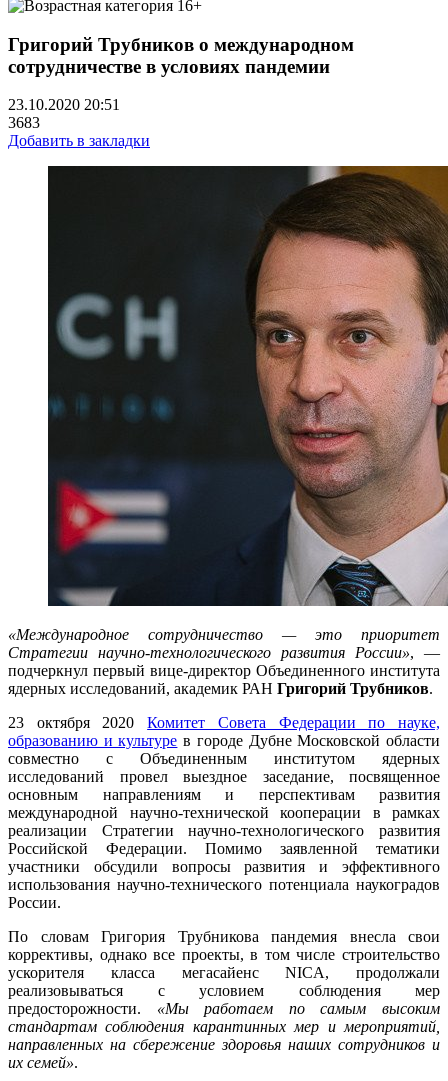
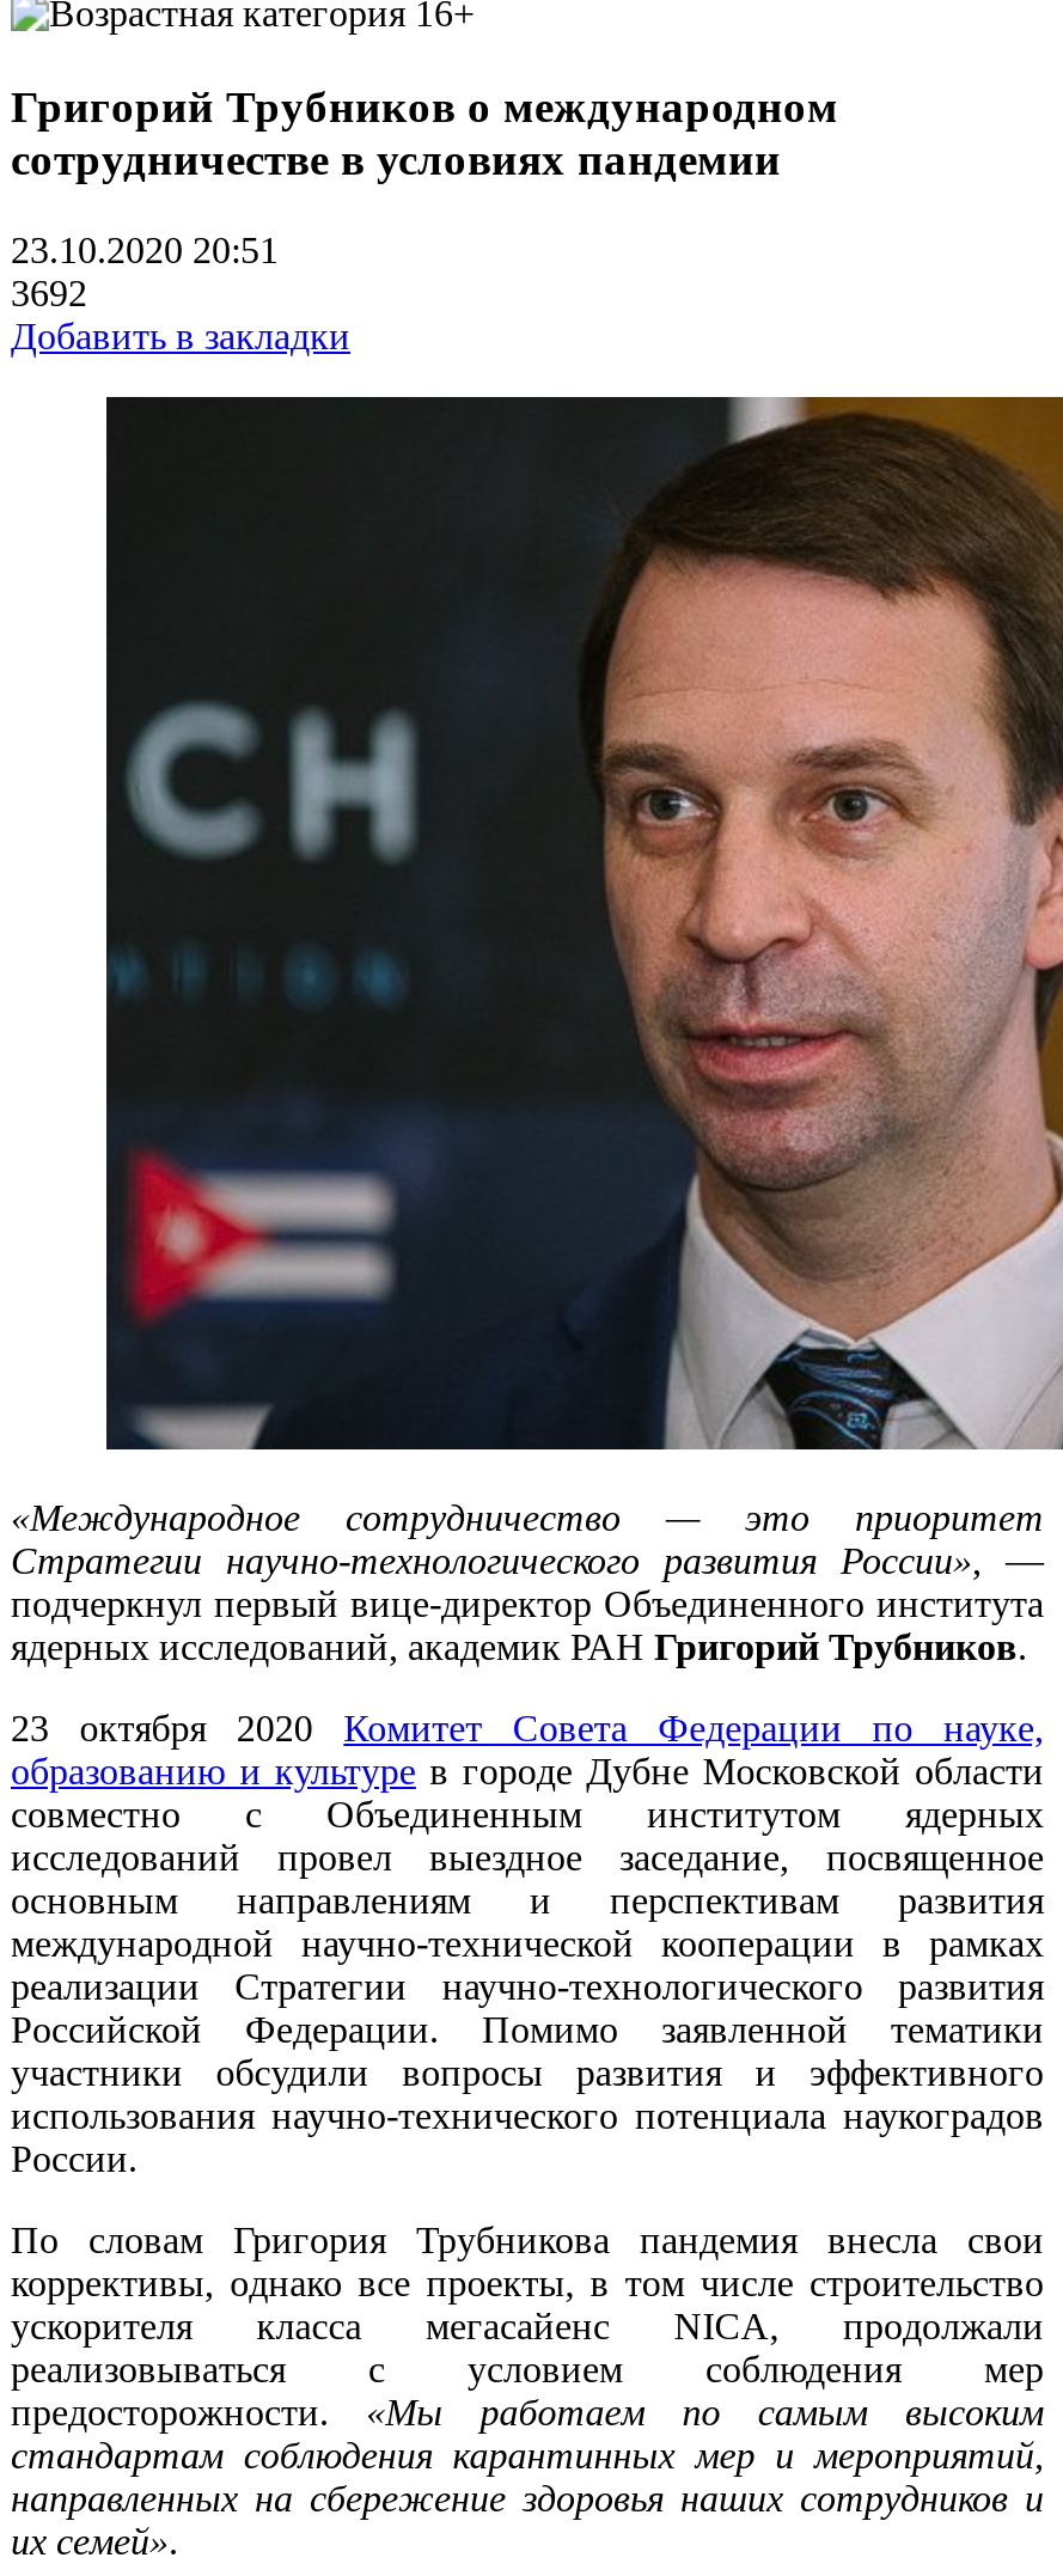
- 3683
+ 3692
